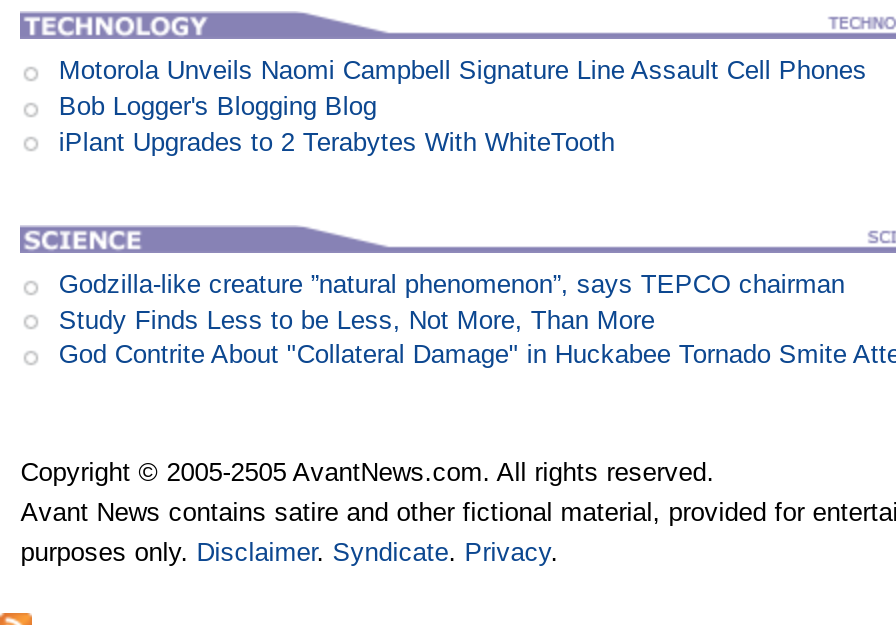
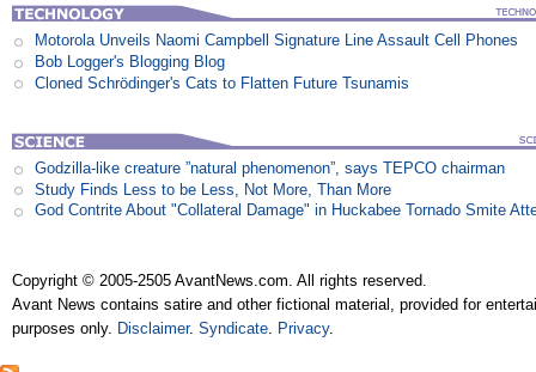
- iPlant Upgrades to 2 Terabytes With WhiteTooth
+ Cloned Schrödinger's Cats to Flatten Future Tsunamis
